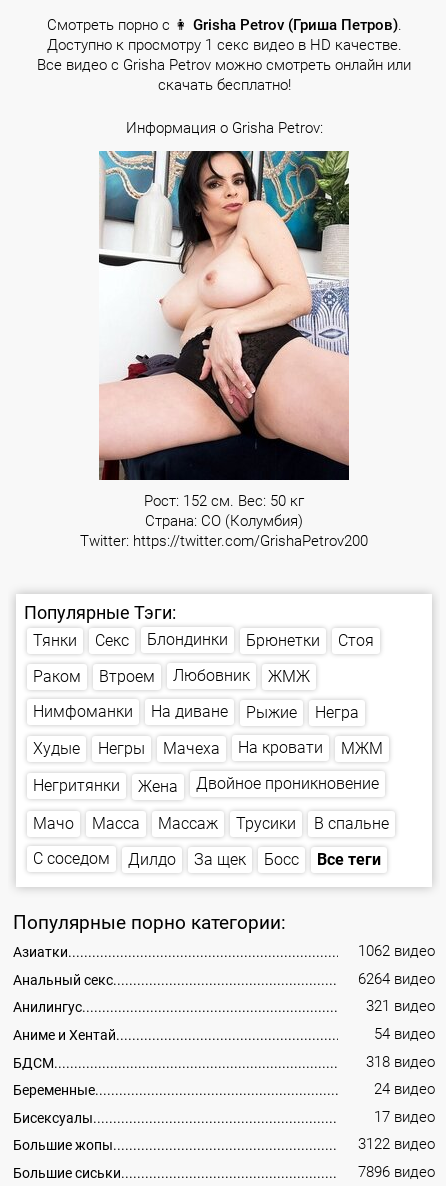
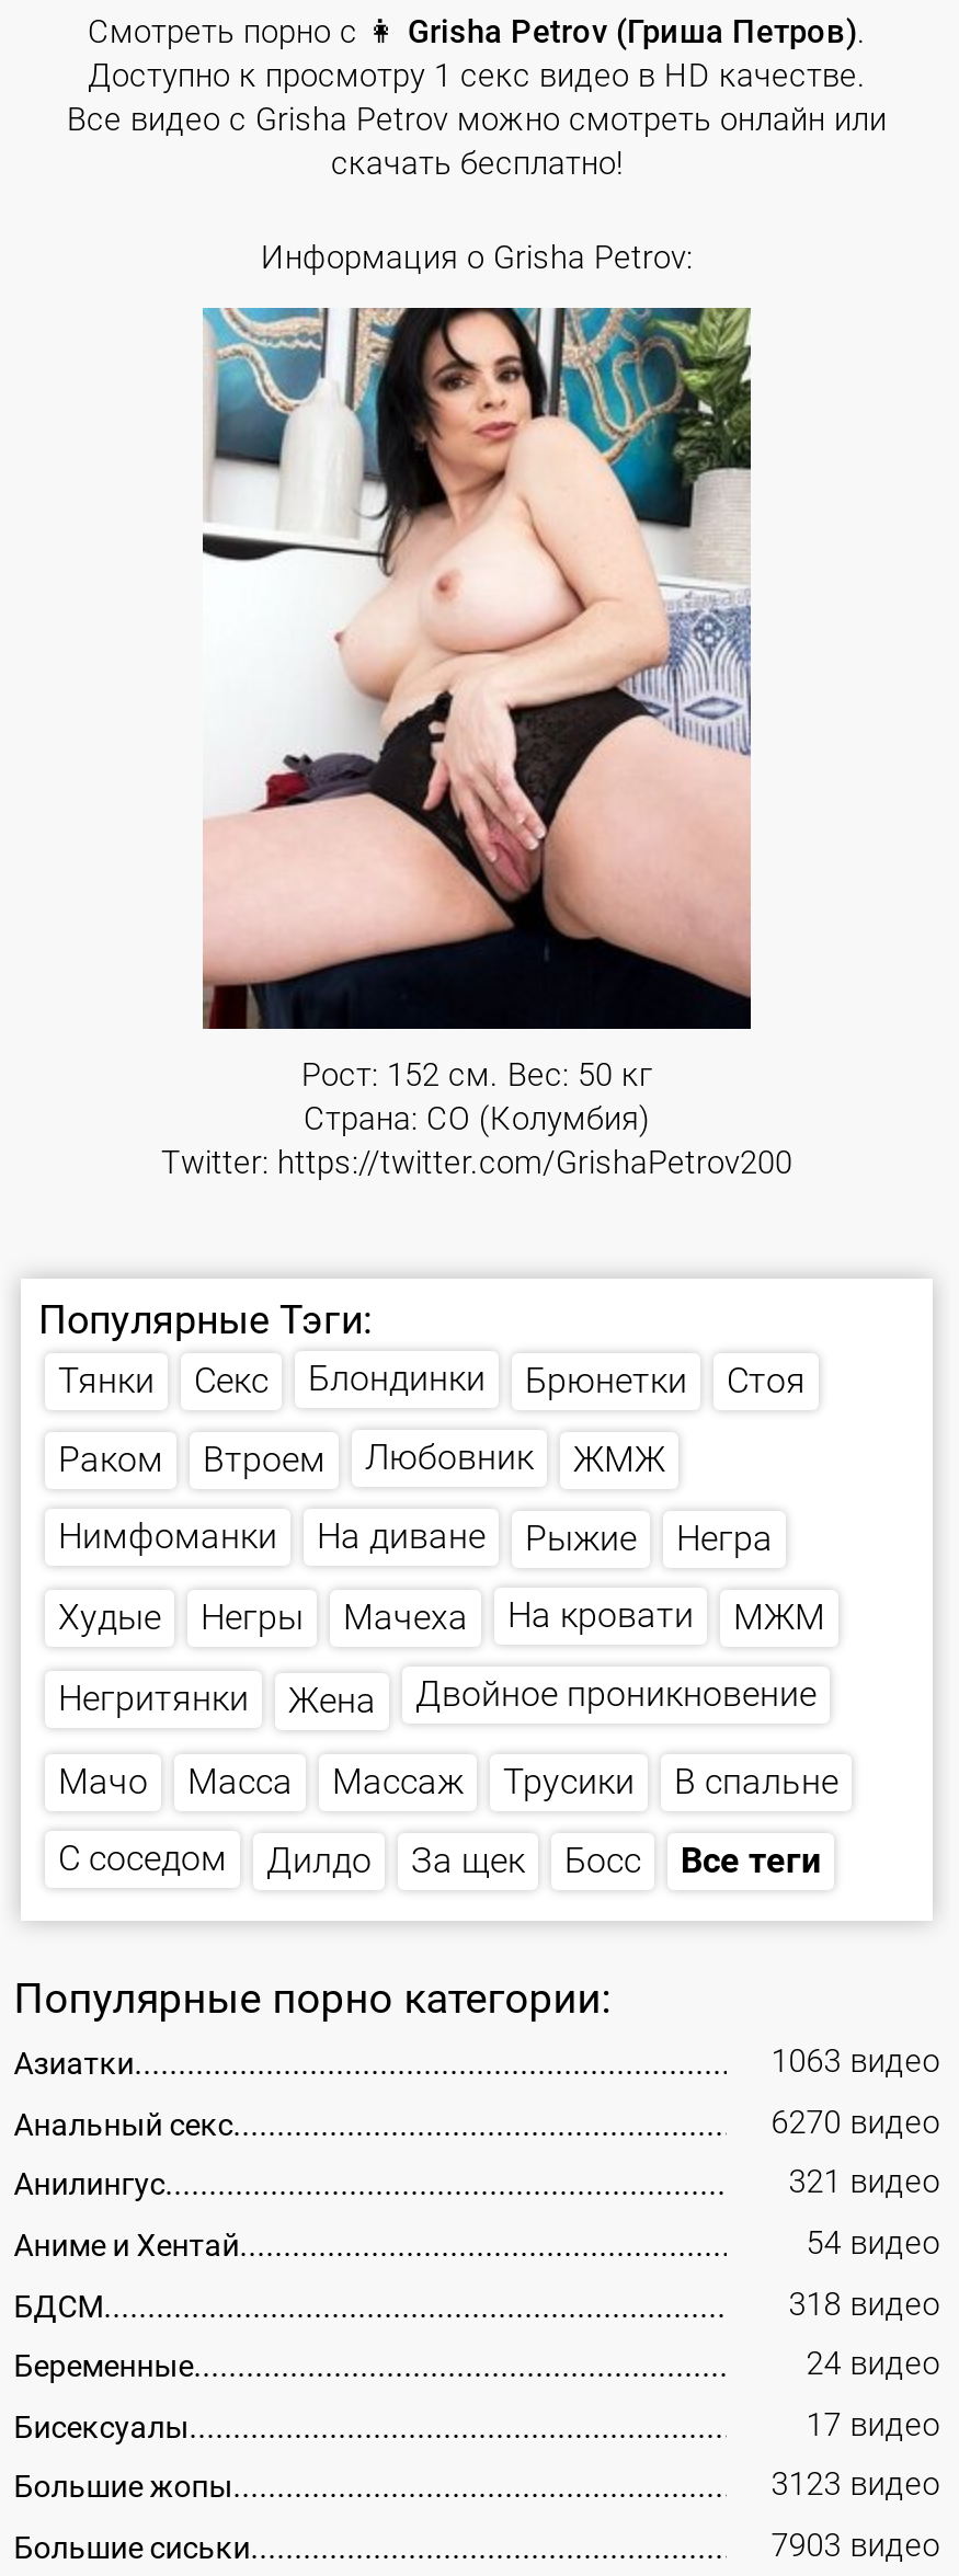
- 1062 видео
+ 1063 видео

- 6264 видео
+ 6270 видео

- 3122 видео
+ 3123 видео

- 7896 видео
+ 7903 видео
